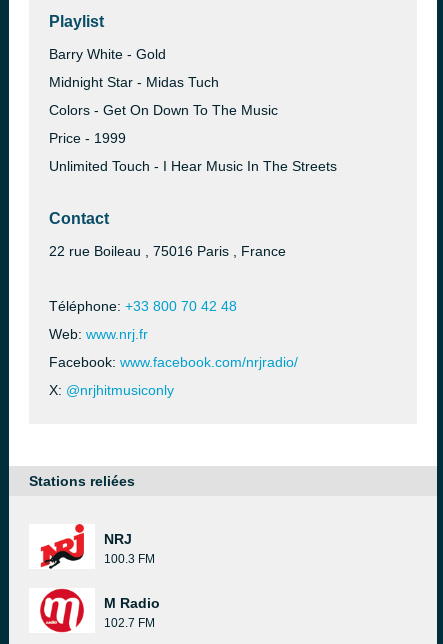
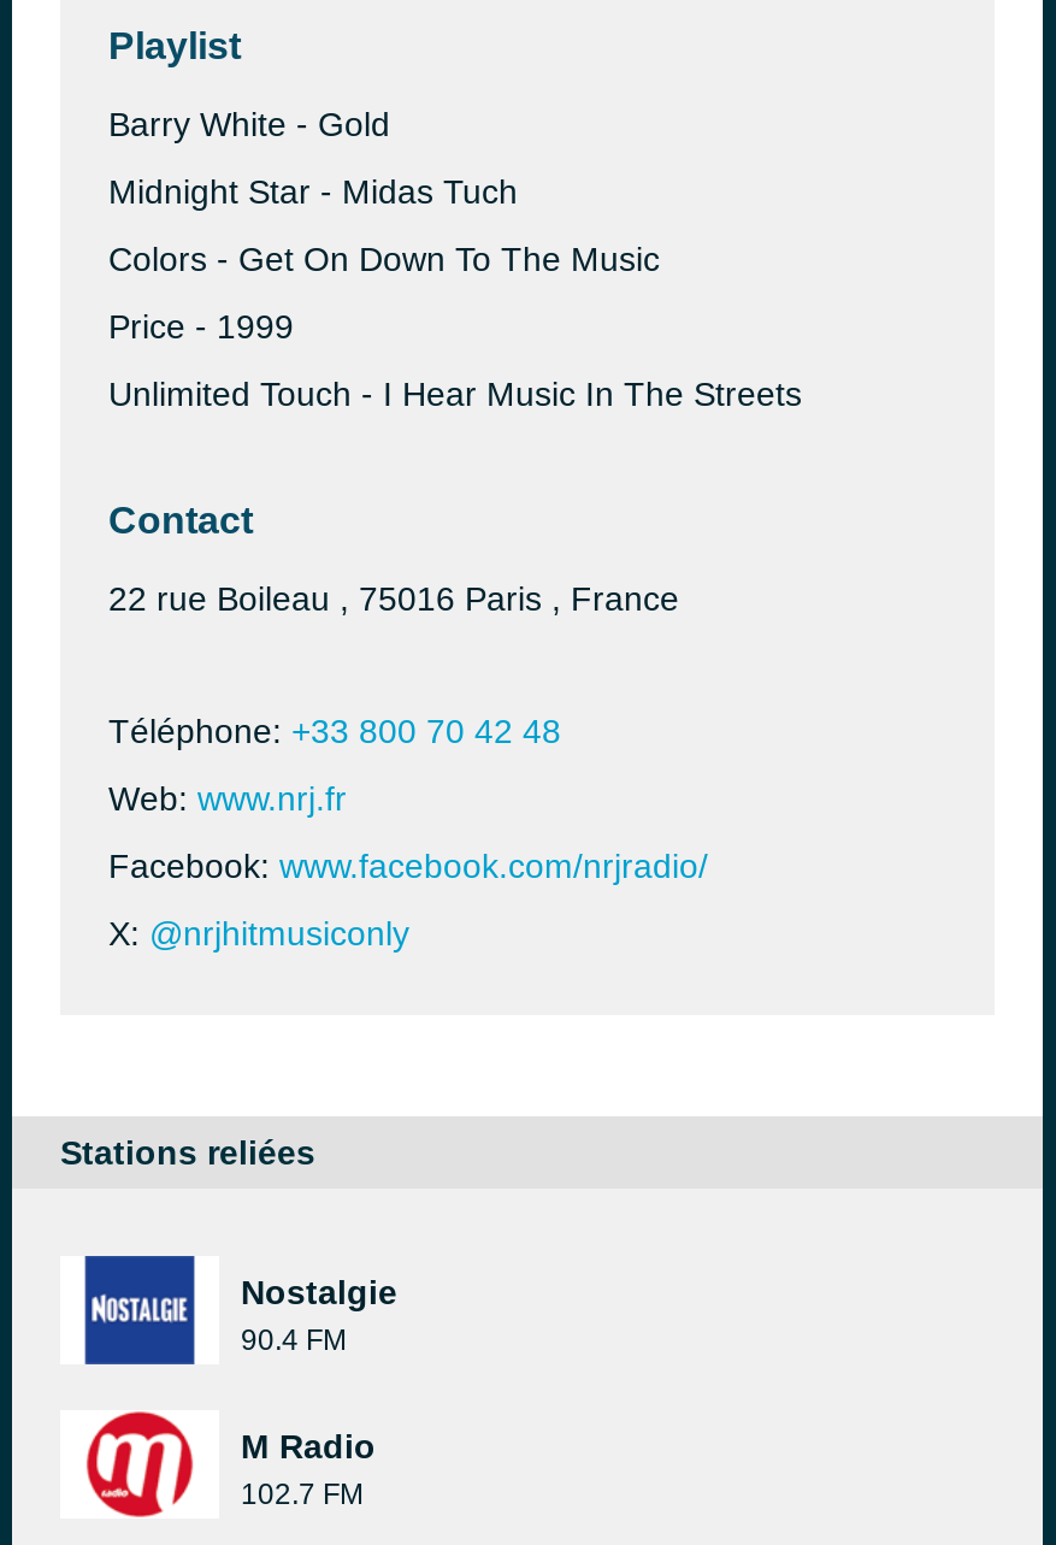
- [image]
- NRJ
- 100.3 FM
+ [image]
+ Nostalgie
+ 90.4 FM
